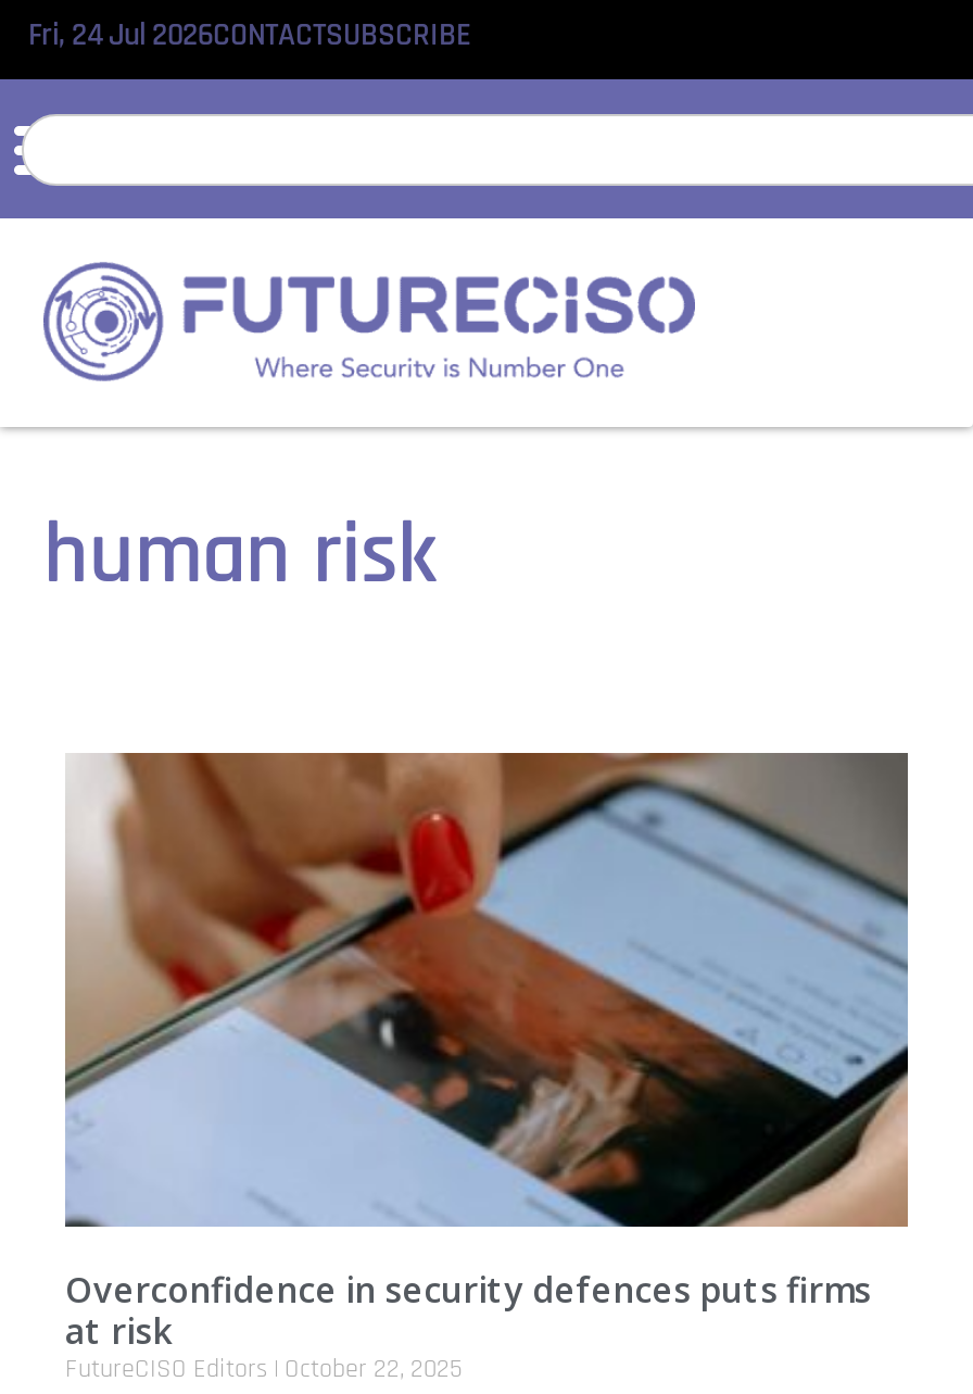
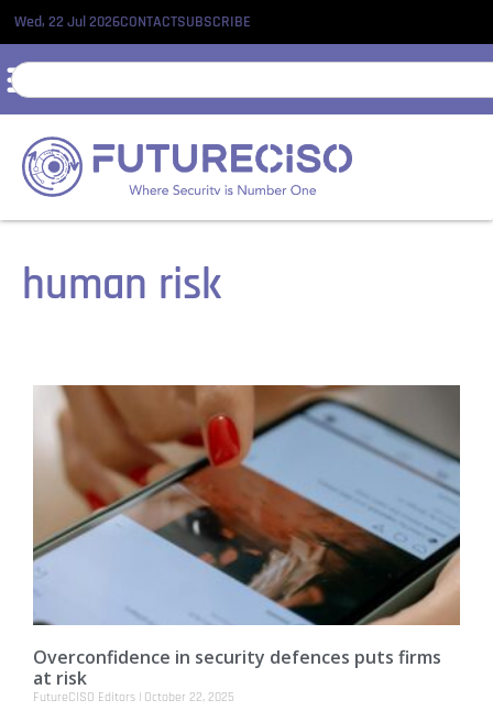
- Fri, 24 Jul 2026CONTACTSUBSCRIBE
+ Wed, 22 Jul 2026CONTACTSUBSCRIBE
